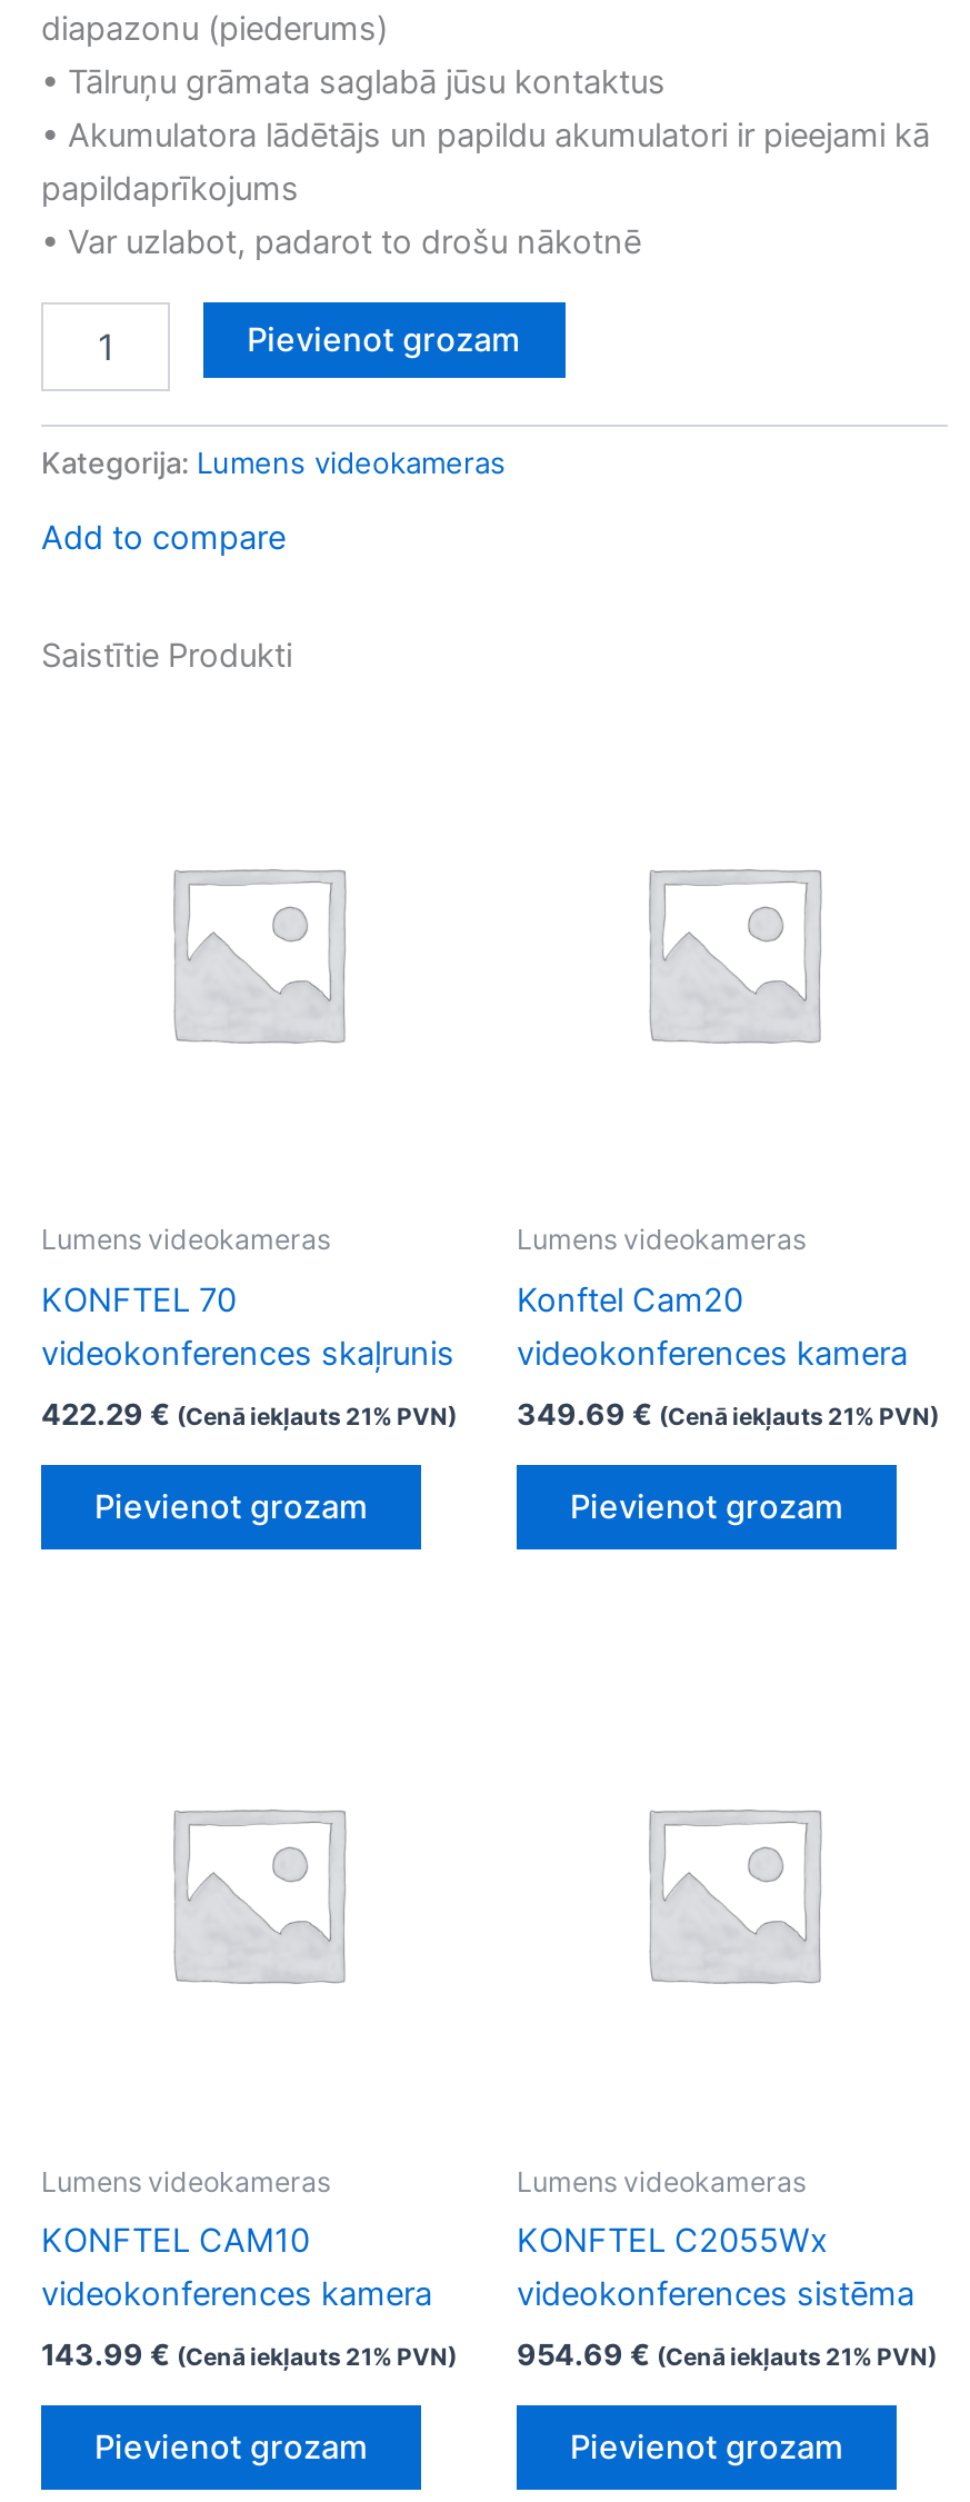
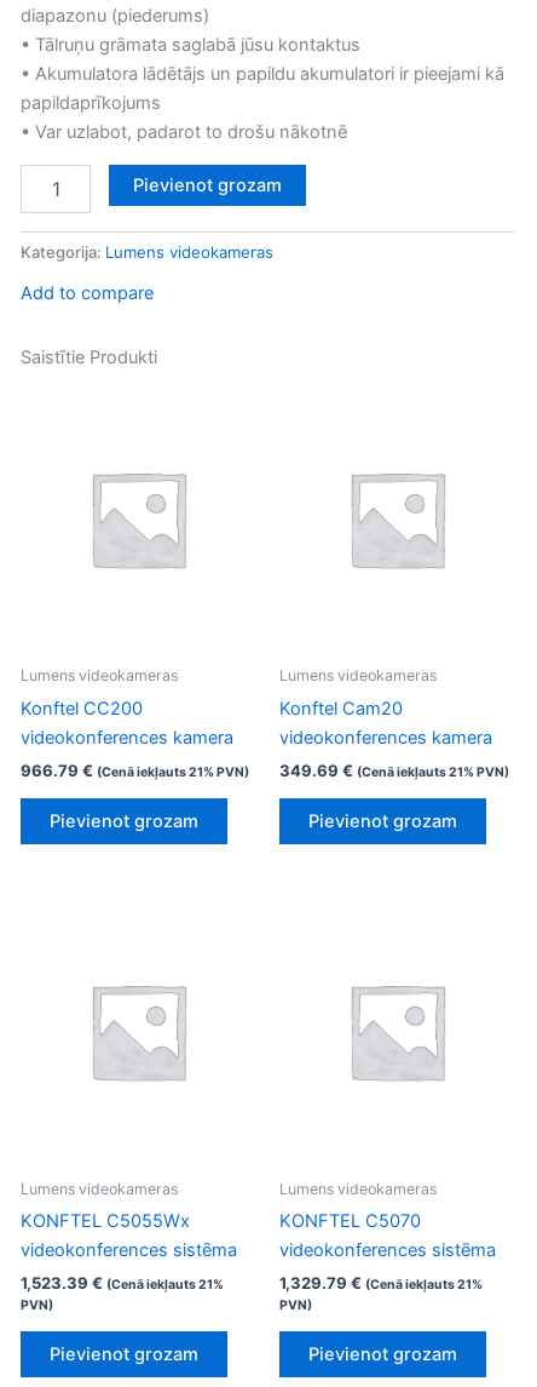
- KONFTEL 70
- videokonferences skaļrunis
+ Konftel CC200
+ videokonferences kamera

- 422.29 € (Cenā iekļauts 21% PVN)
+ 966.79 € (Cenā iekļauts 21% PVN)

- KONFTEL CAM10
- videokonferences kamera
+ KONFTEL C5055Wx
+ videokonferences sistēma

- KONFTEL C2055Wx
+ KONFTEL C5070

- 143.99 € (Cenā iekļauts 21% PVN)
+ 1,523.39 € (Cenā iekļauts 21%
+ PVN)

- 954.69 € (Cenā iekļauts 21% PVN)
+ 1,329.79 € (Cenā iekļauts 21%
+ PVN)
